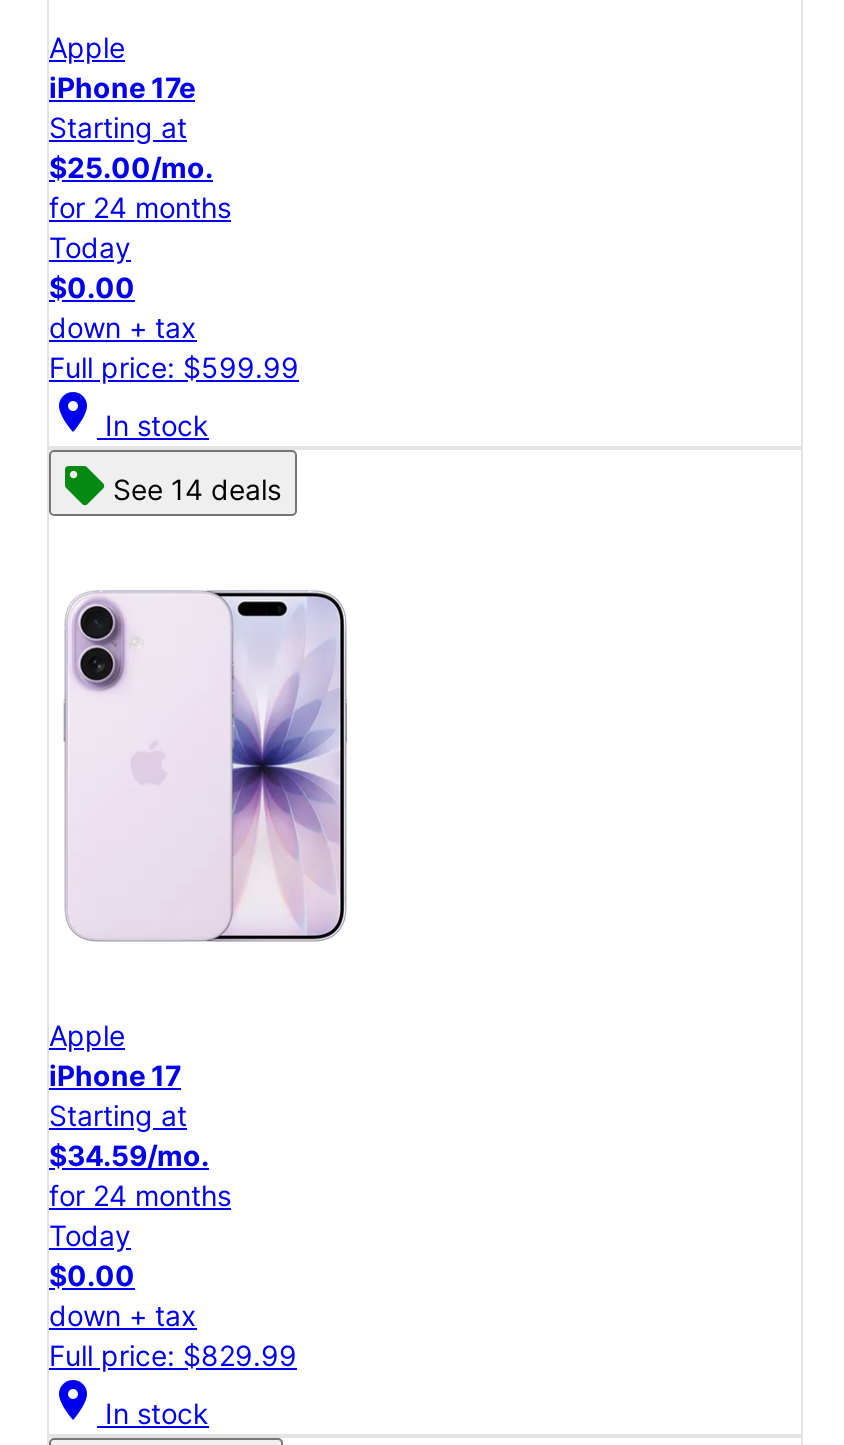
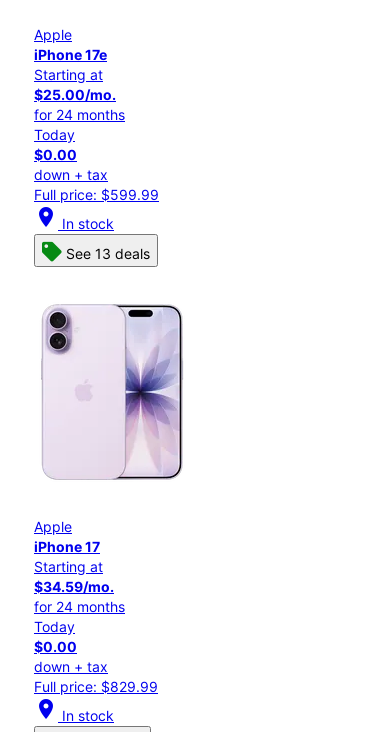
- See 14 deals
+ See 13 deals
